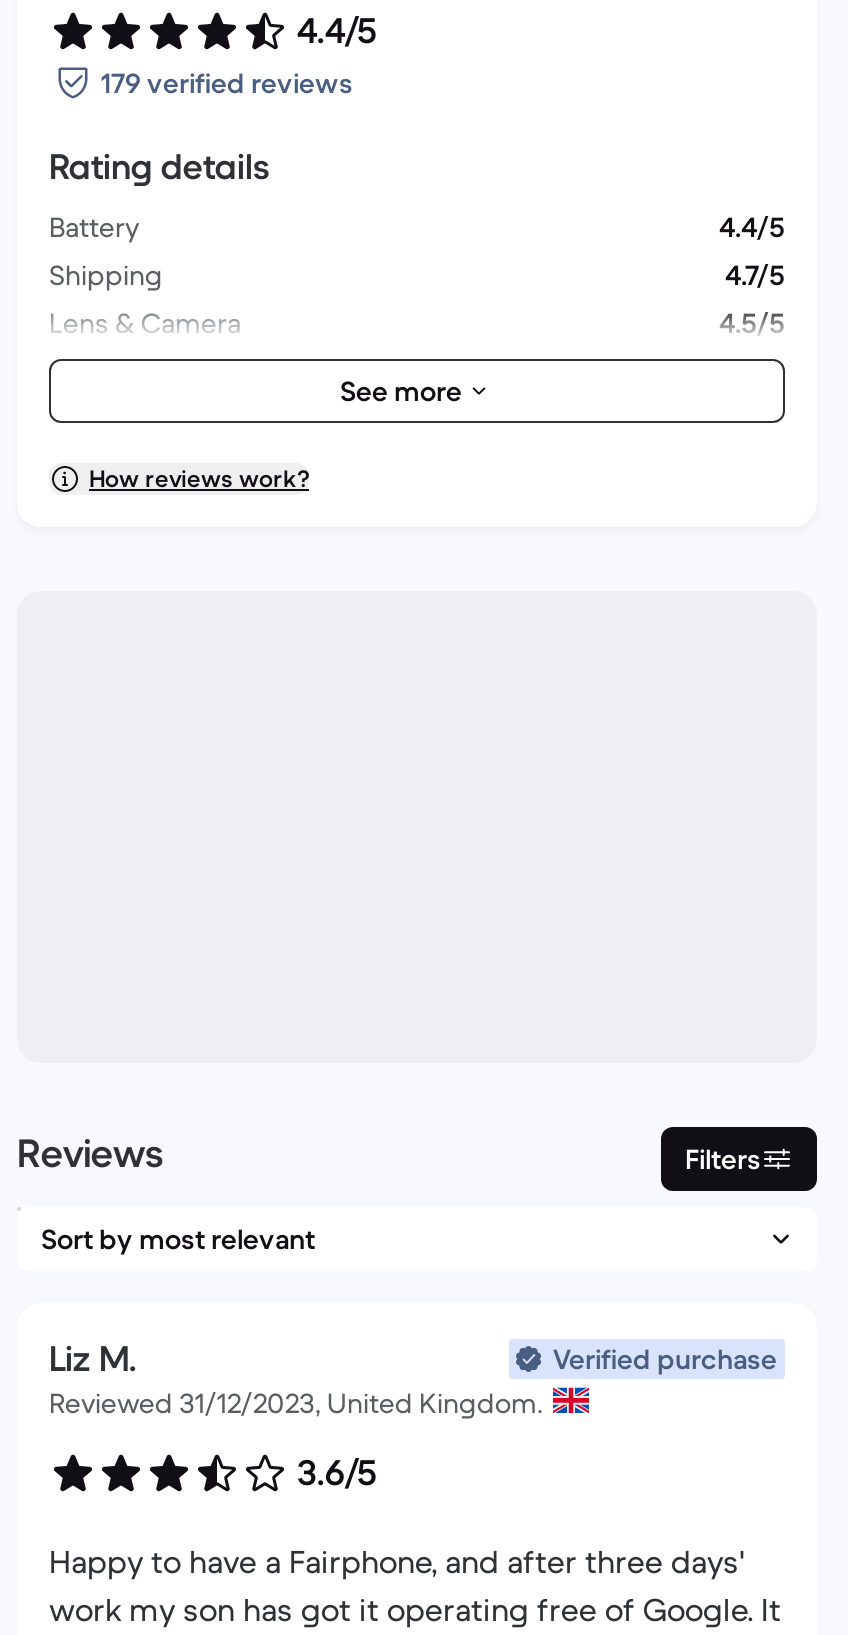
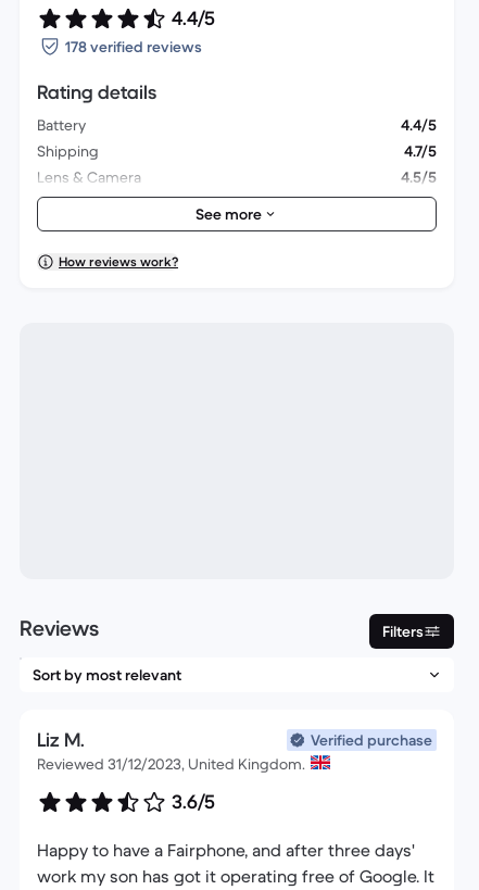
- 179 verified reviews
+ 178 verified reviews
